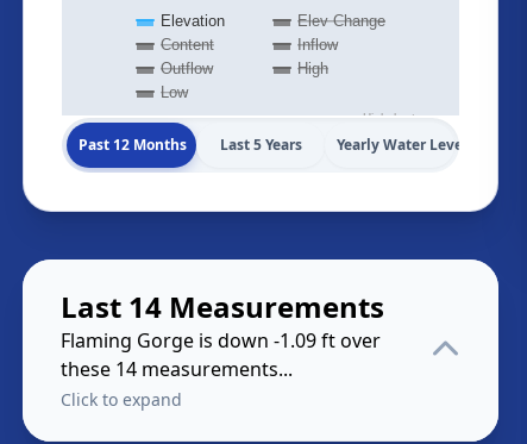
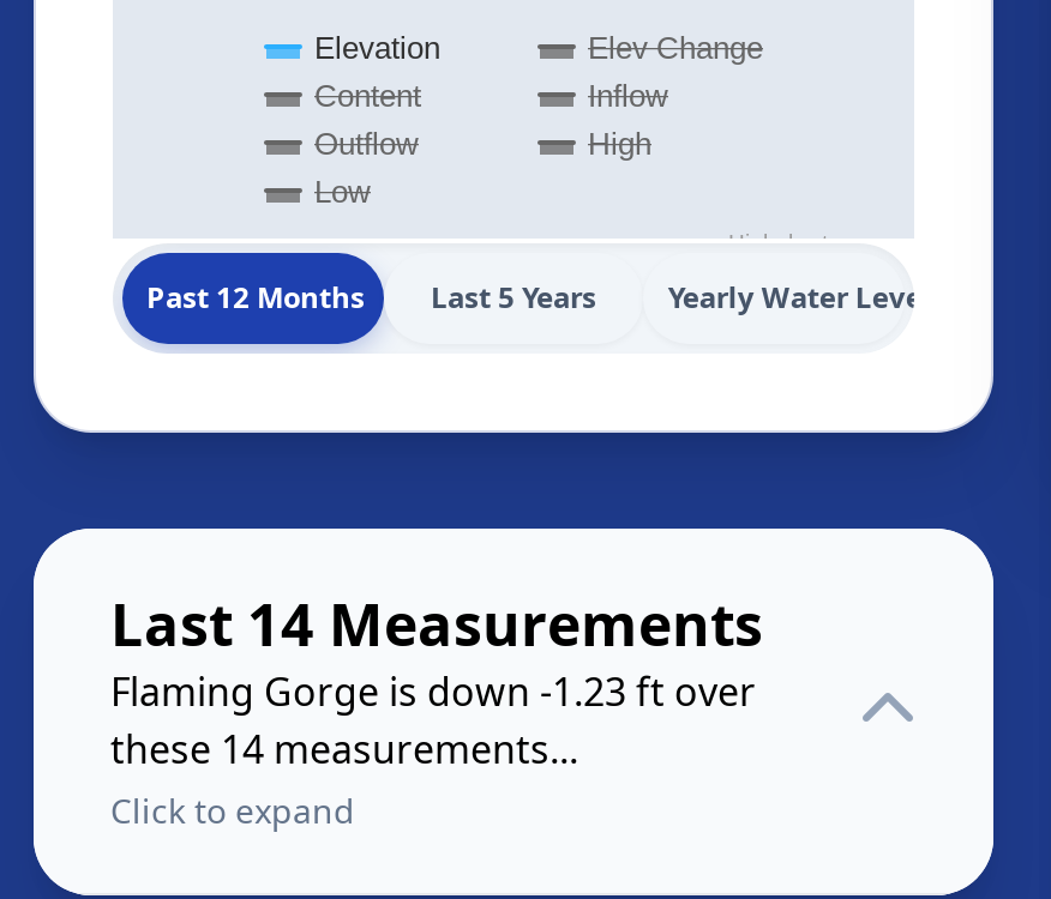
- Flaming Gorge is down -1.09 ft over
+ Flaming Gorge is down -1.23 ft over
